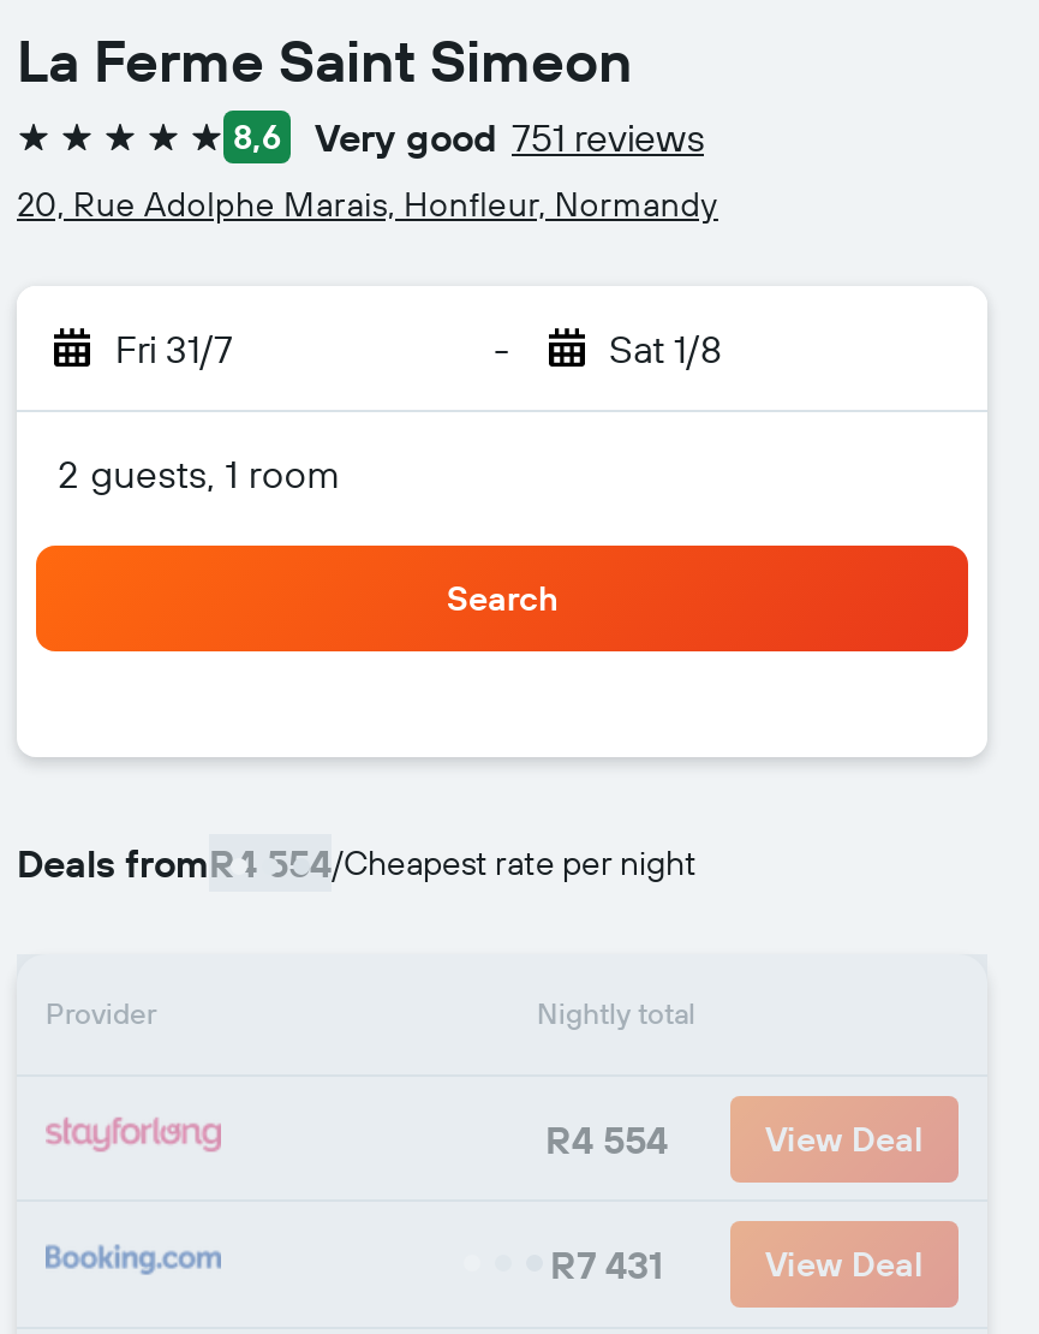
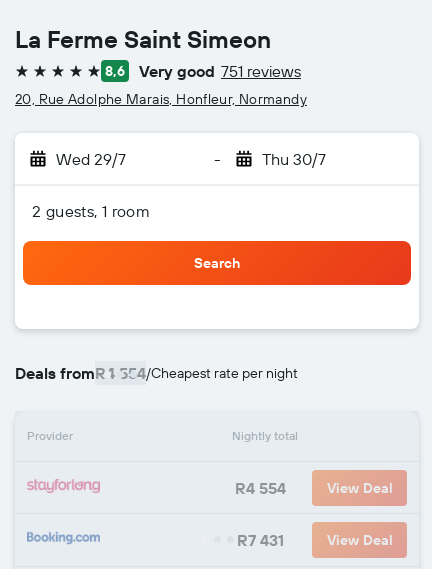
- Fri 31/7
+ Wed 29/7

- Sat 1/8
+ Thu 30/7
